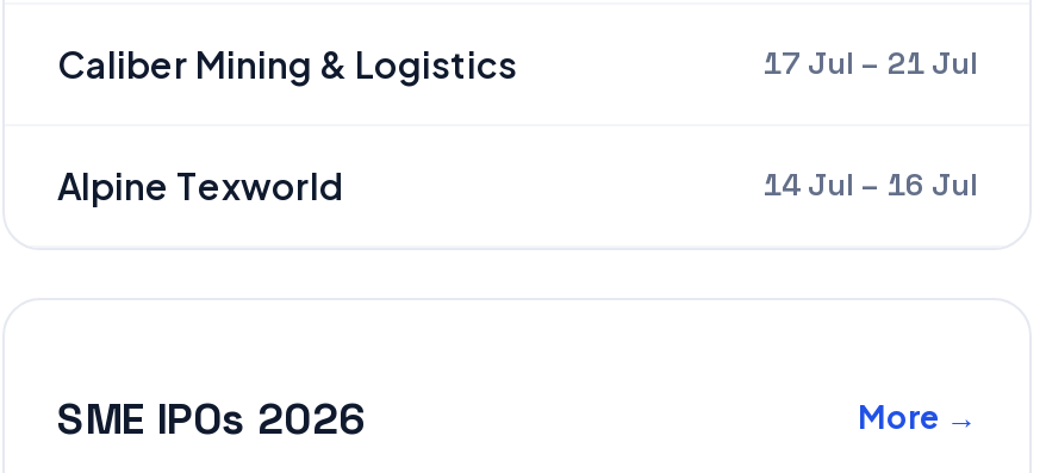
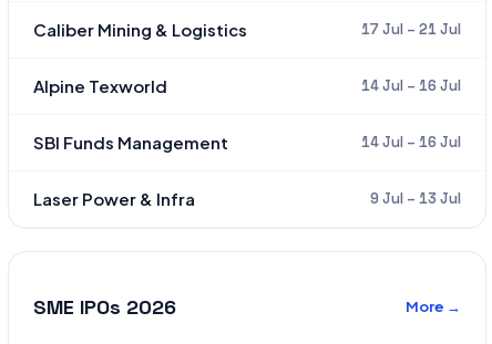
+ SBI Funds Management
+ 14 Jul – 16 Jul
+ Laser Power & Infra
+ 9 Jul – 13 Jul
